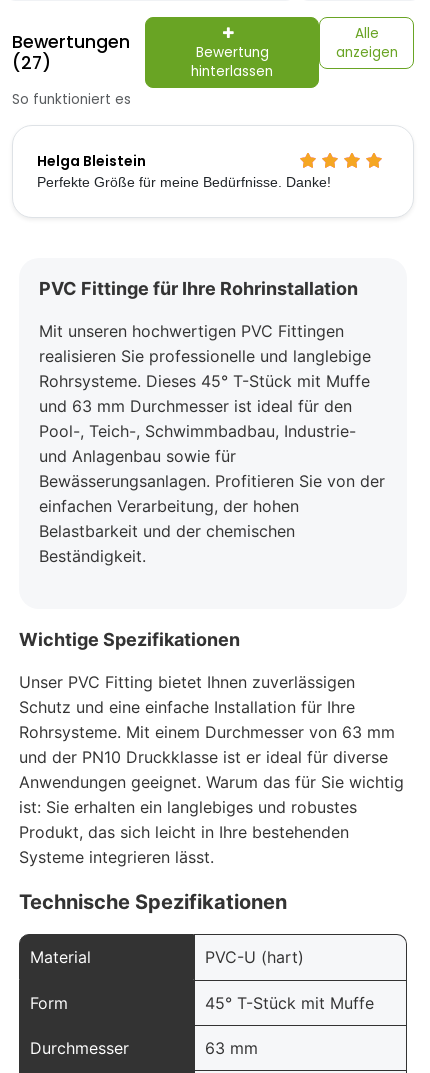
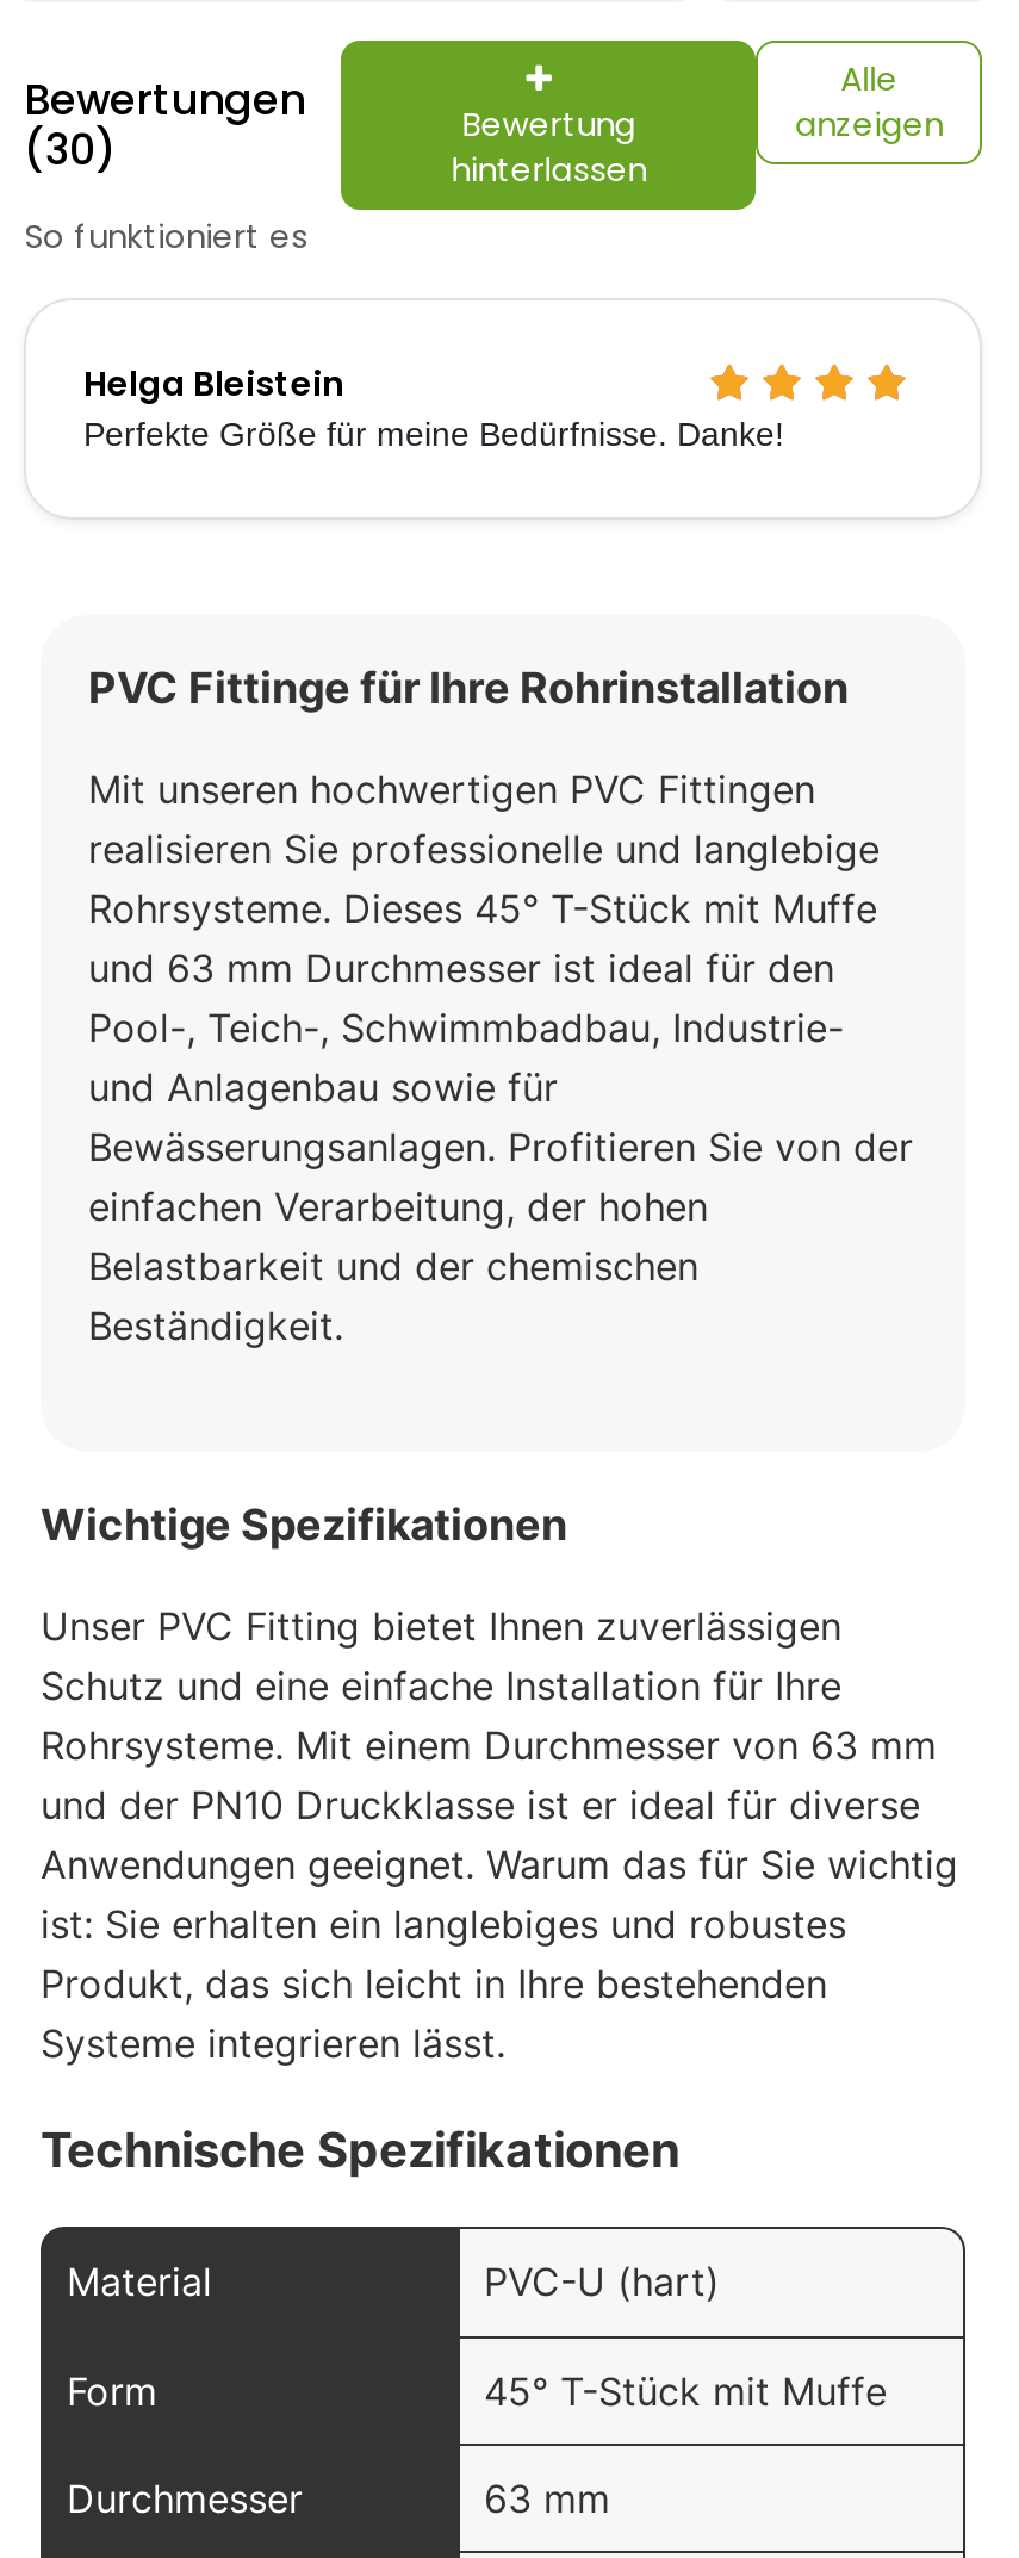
- (27)
+ (30)
